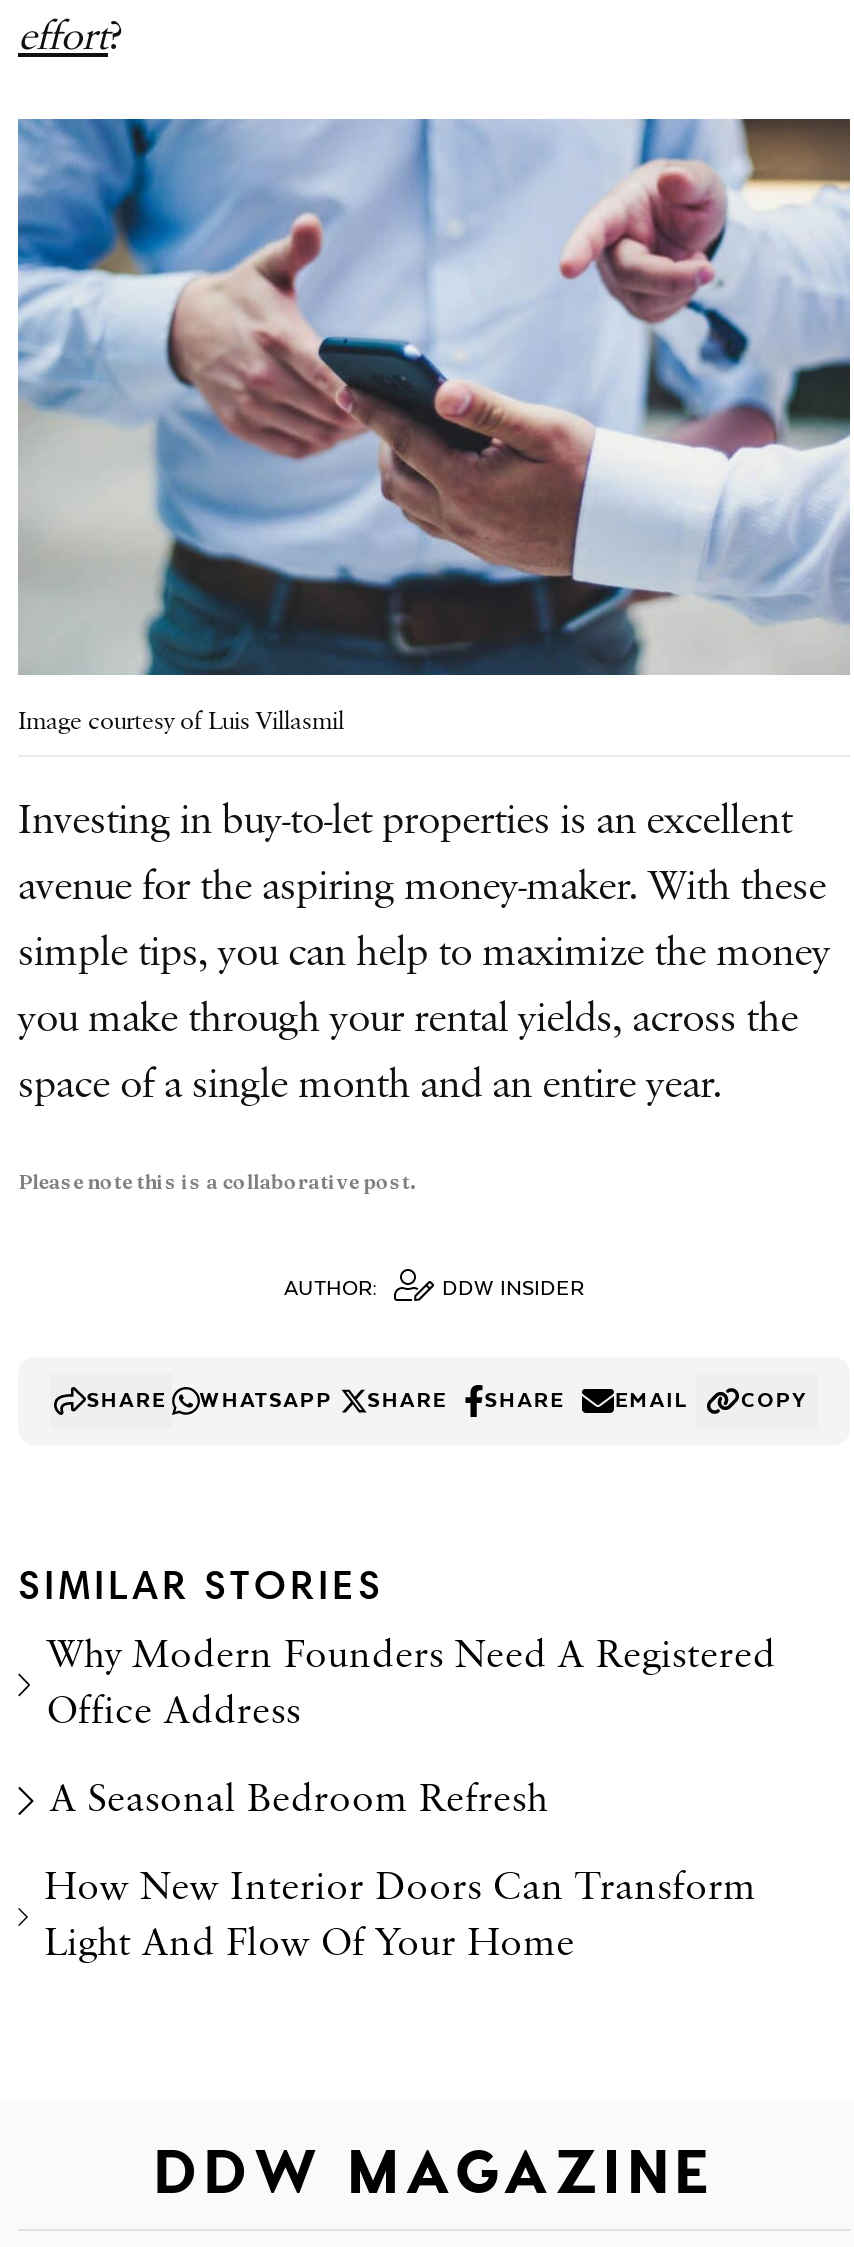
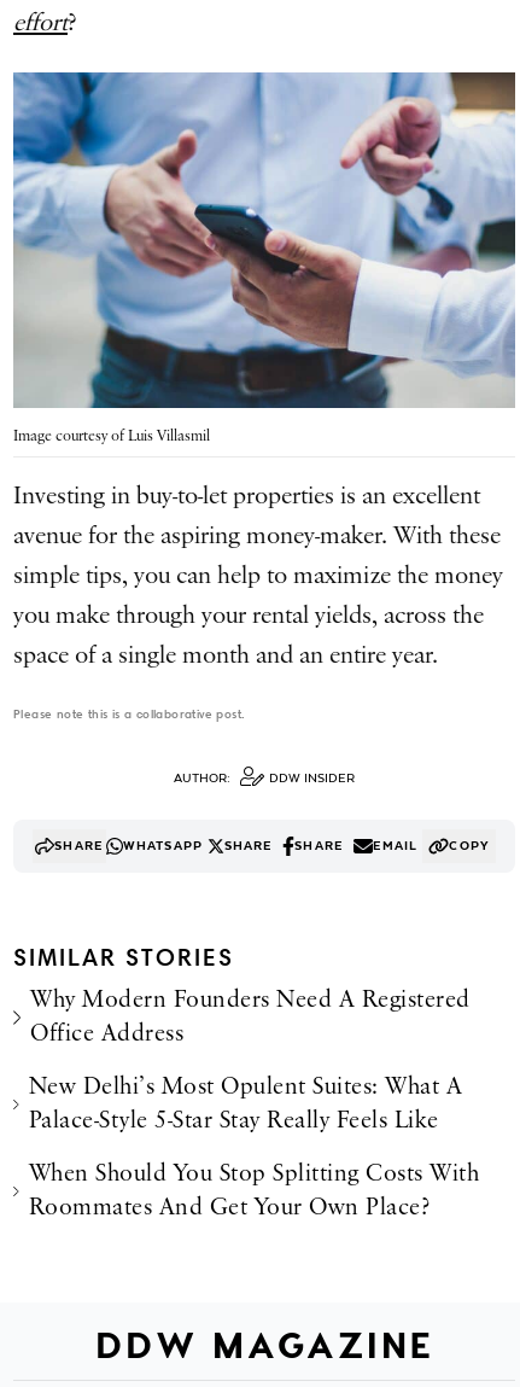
- A Seasonal Bedroom Refresh
+ New Delhi’s Most Opulent Suites: What A
+ Palace-Style 5-Star Stay Really Feels Like

- How New Interior Doors Can Transform
- Light And Flow Of Your Home
+ When Should You Stop Splitting Costs With
+ Roommates And Get Your Own Place?
